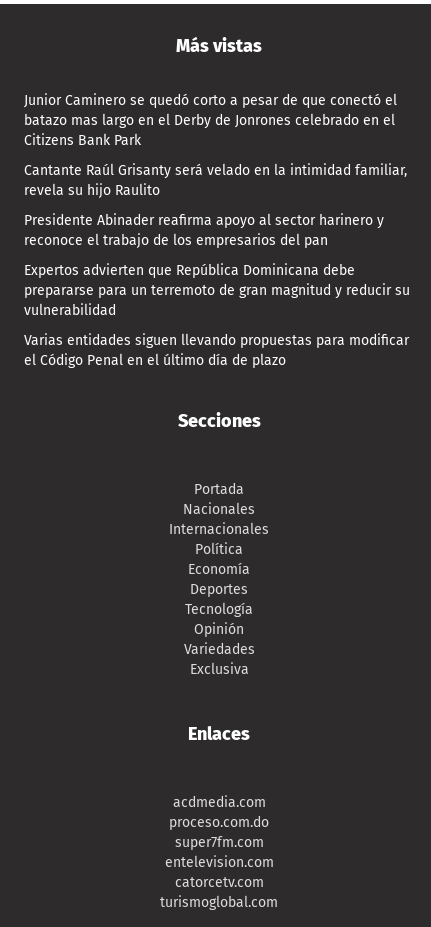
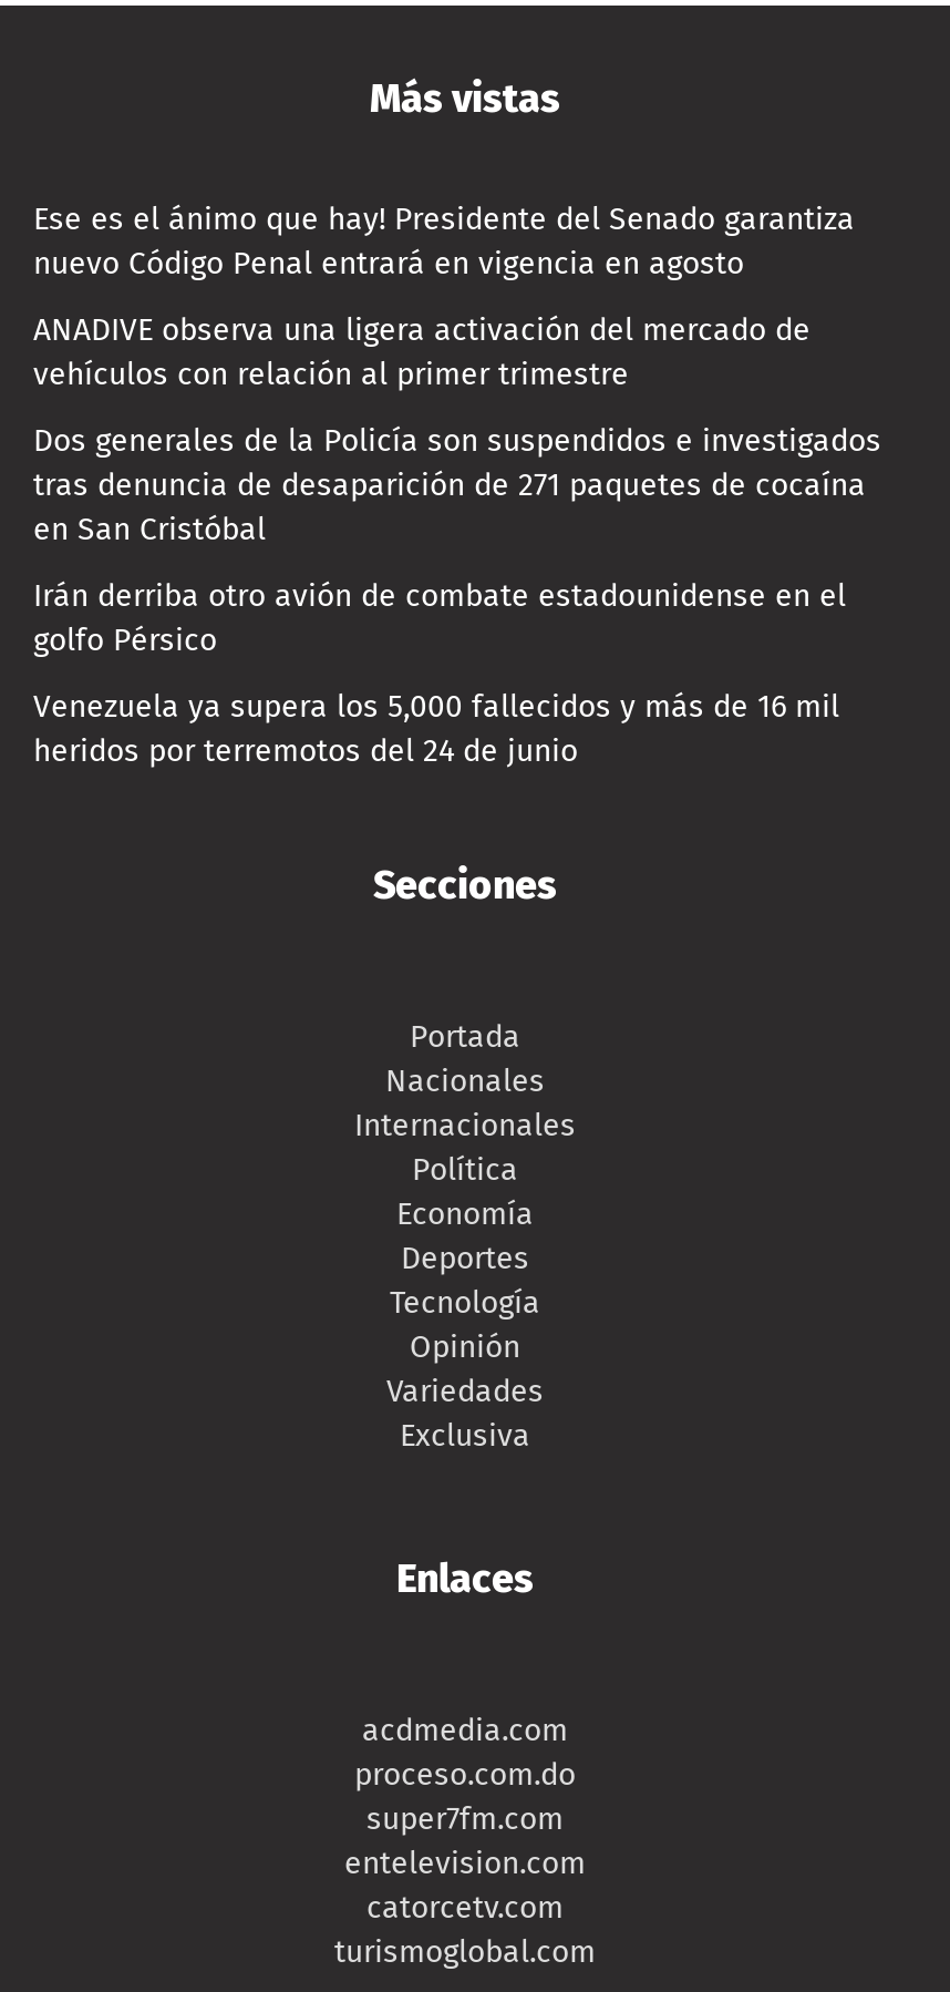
- Junior Caminero se quedó corto a pesar de que conectó el
- batazo mas largo en el Derby de Jonrones celebrado en el
- Citizens Bank Park
+ Ese es el ánimo que hay! Presidente del Senado garantiza
+ nuevo Código Penal entrará en vigencia en agosto

- Cantante Raúl Grisanty será velado en la intimidad familiar,
- revela su hijo Raulito
+ ANADIVE observa una ligera activación del mercado de
+ vehículos con relación al primer trimestre

- Presidente Abinader reafirma apoyo al sector harinero y
- reconoce el trabajo de los empresarios del pan
+ Dos generales de la Policía son suspendidos e investigados
+ tras denuncia de desaparición de 271 paquetes de cocaína
+ en San Cristóbal

- Expertos advierten que República Dominicana debe
- prepararse para un terremoto de gran magnitud y reducir su
- vulnerabilidad
+ Irán derriba otro avión de combate estadounidense en el
+ golfo Pérsico

- Varias entidades siguen llevando propuestas para modificar
- el Código Penal en el último día de plazo
+ Venezuela ya supera los 5,000 fallecidos y más de 16 mil
+ heridos por terremotos del 24 de junio
